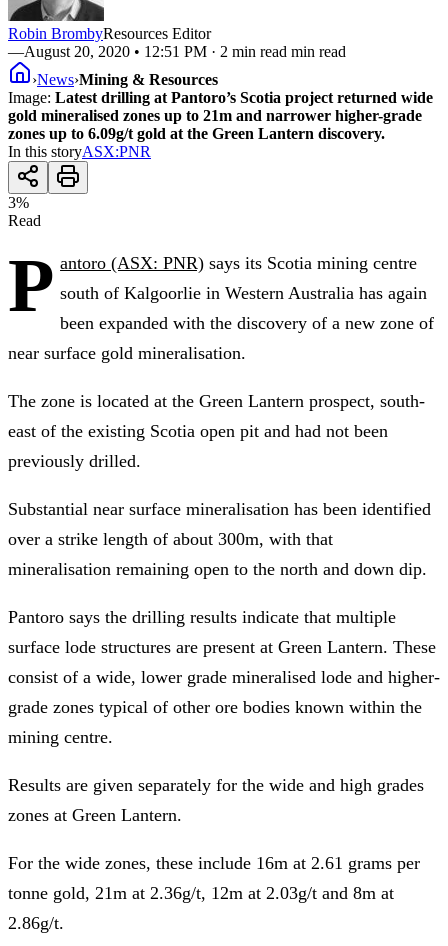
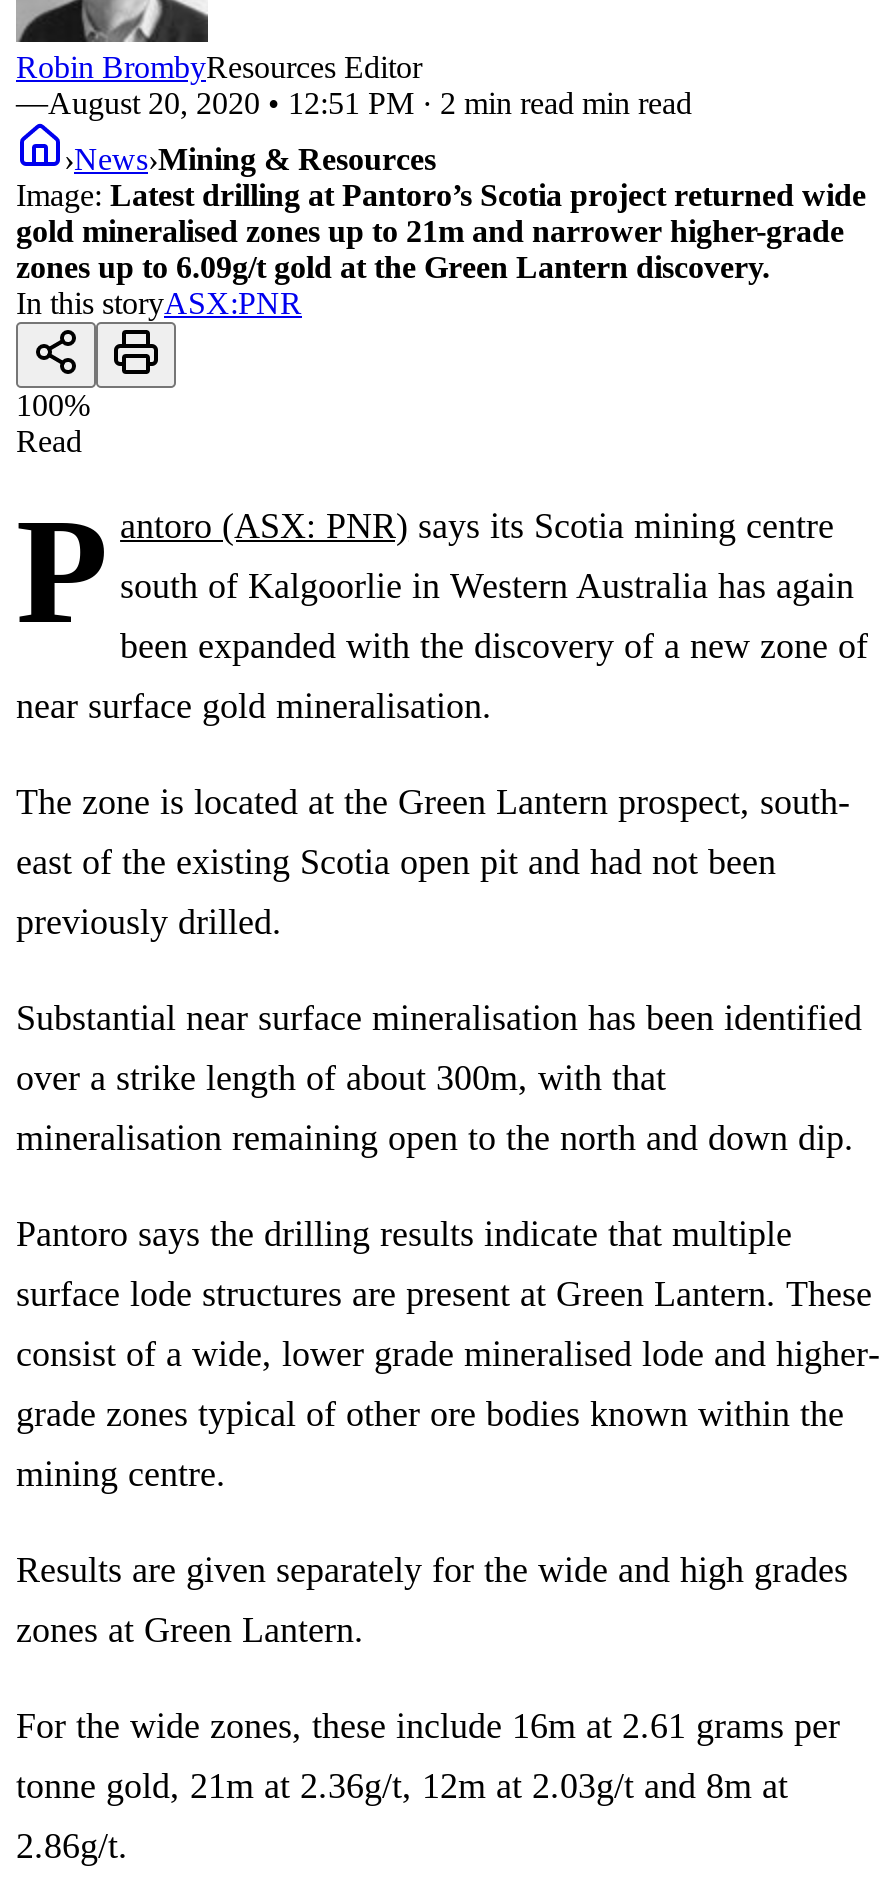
- 3%
+ 100%
